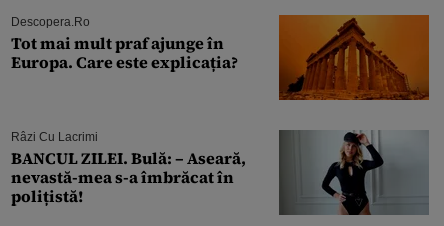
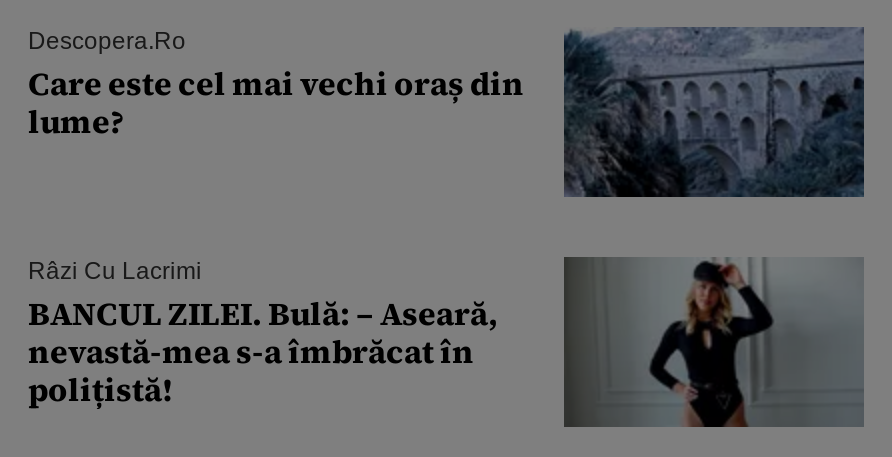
- [image]
- Tot mai mult praf ajunge în
- Europa. Care este explicația?
+ [image]
+ Care este cel mai vechi oraș din
+ lume?
